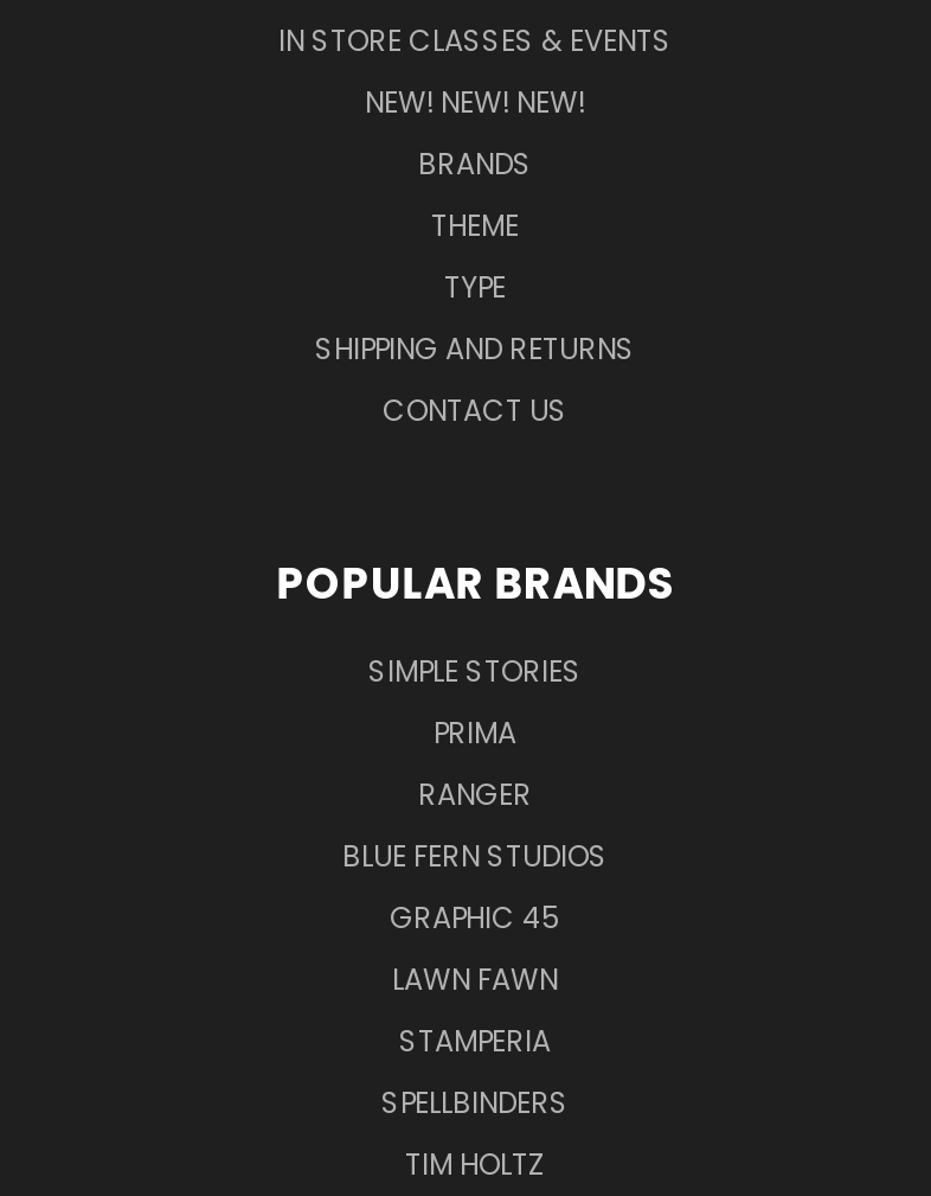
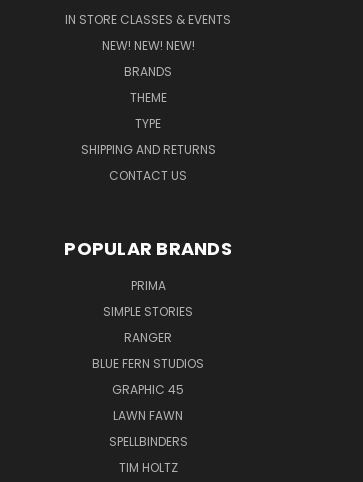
moved down: SIMPLE STORIES

- STAMPERIA
